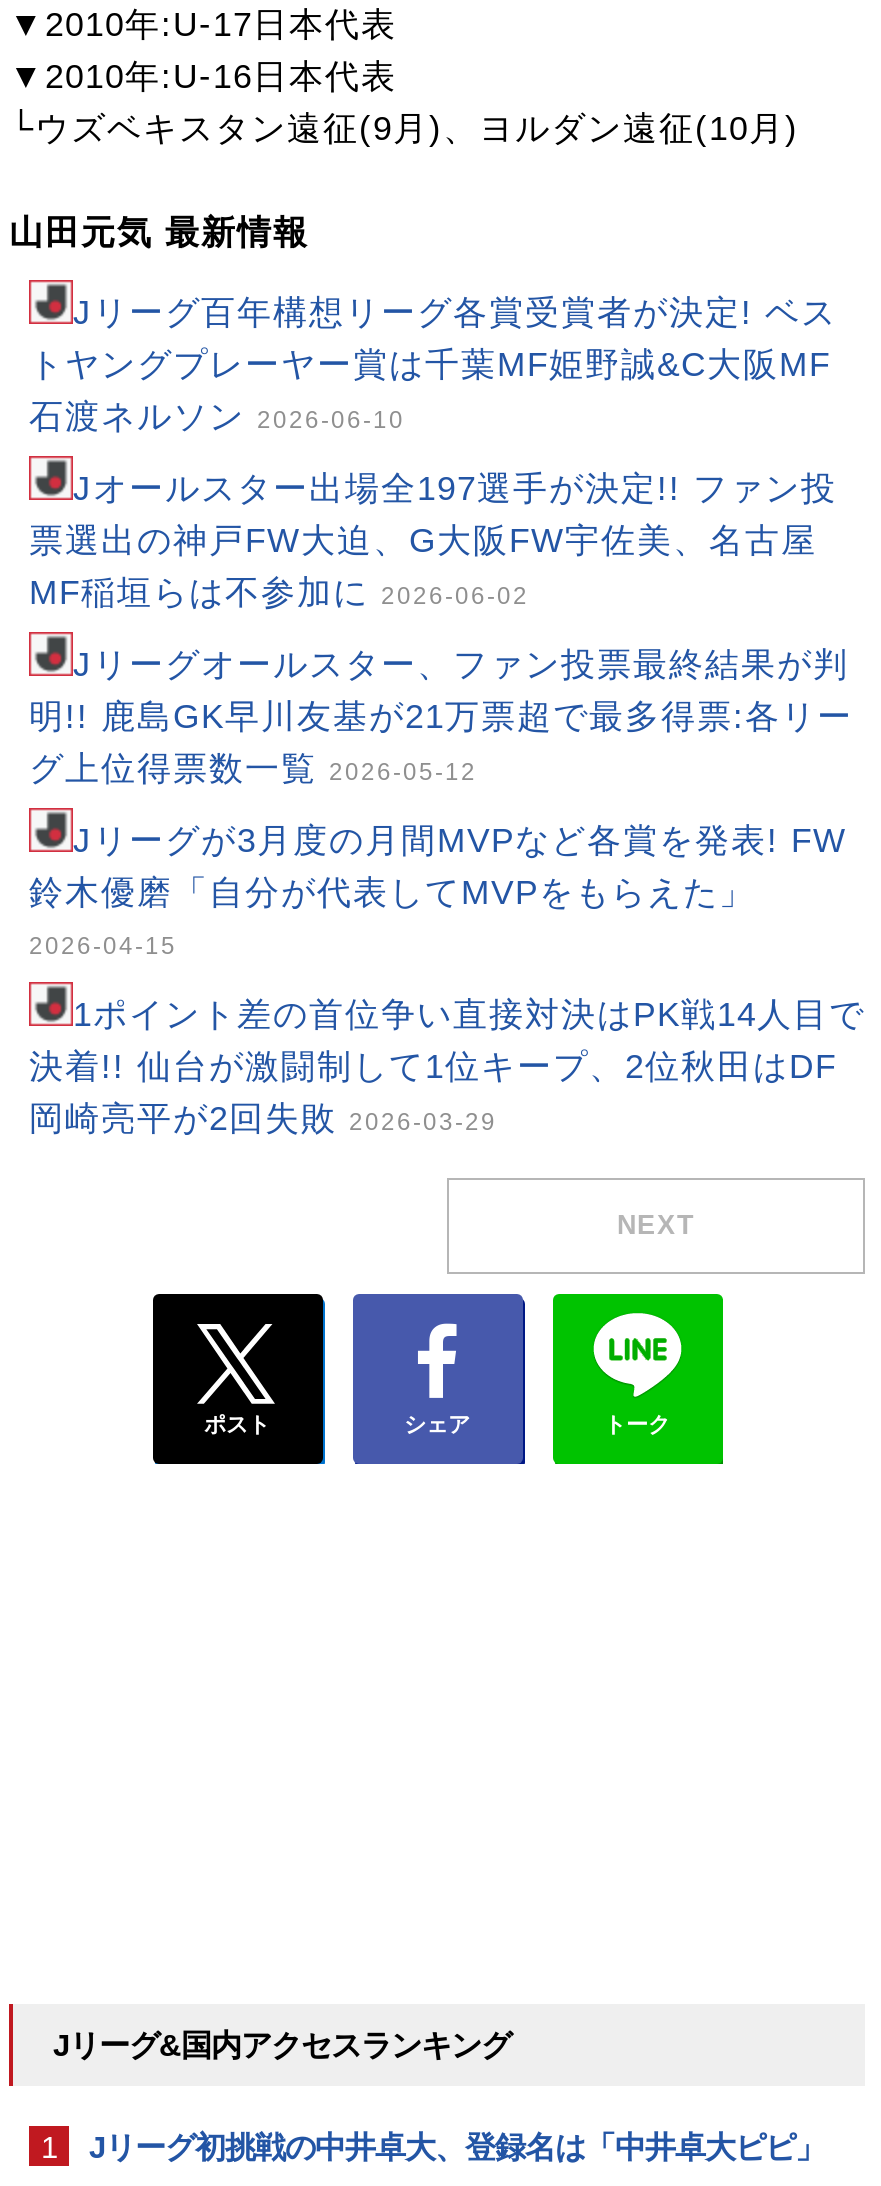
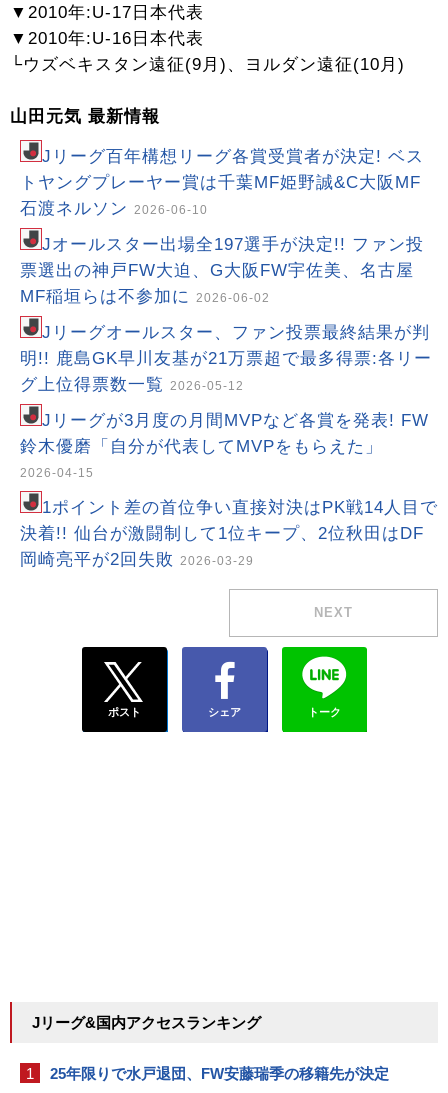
- Jリーグ初挑戦の中井卓大、登録名は「中井卓大ピピ」
+ 25年限りで水戸退団、FW安藤瑞季の移籍先が決定
